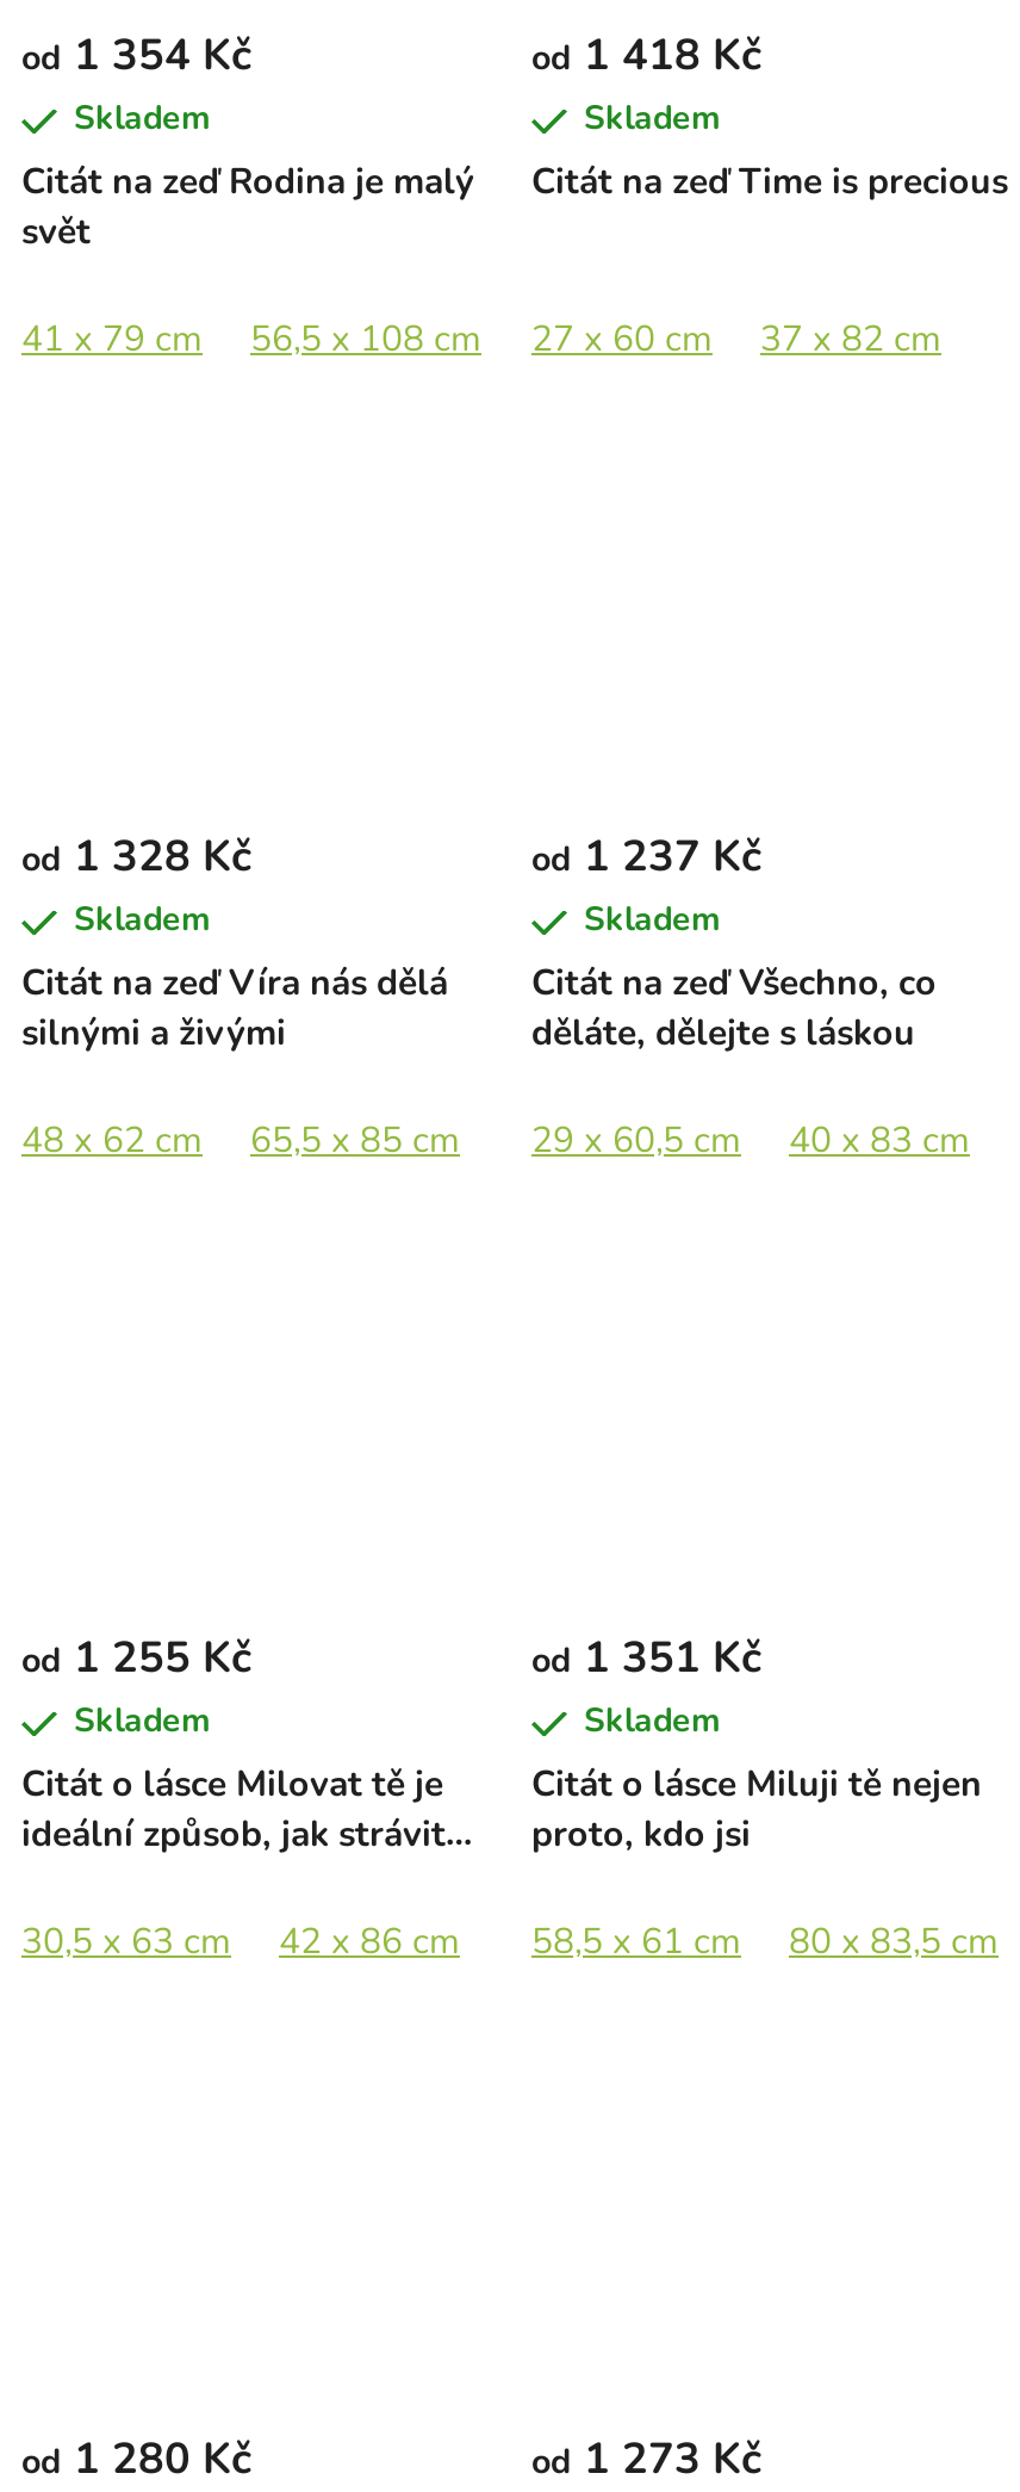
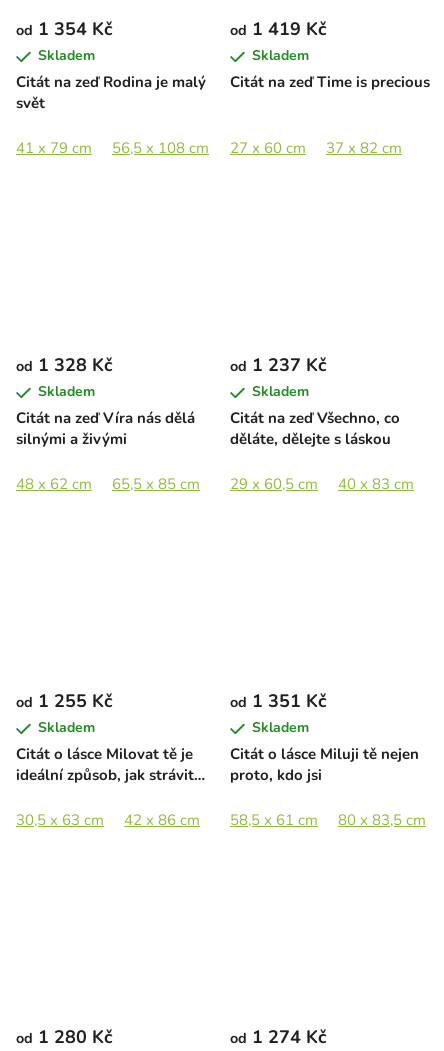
- od 1 418 Kč
+ od 1 419 Kč

- od 1 273 Kč
+ od 1 274 Kč
